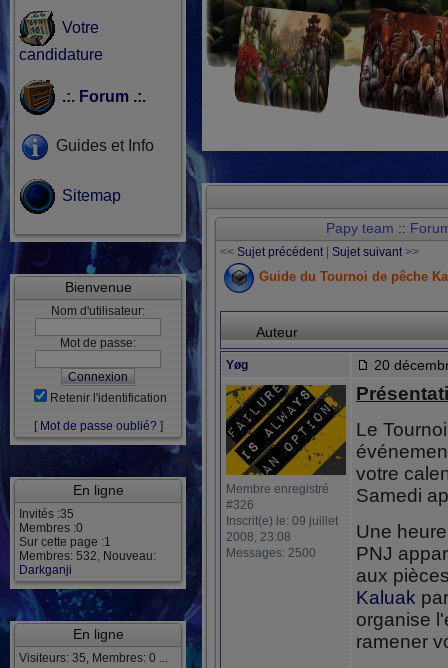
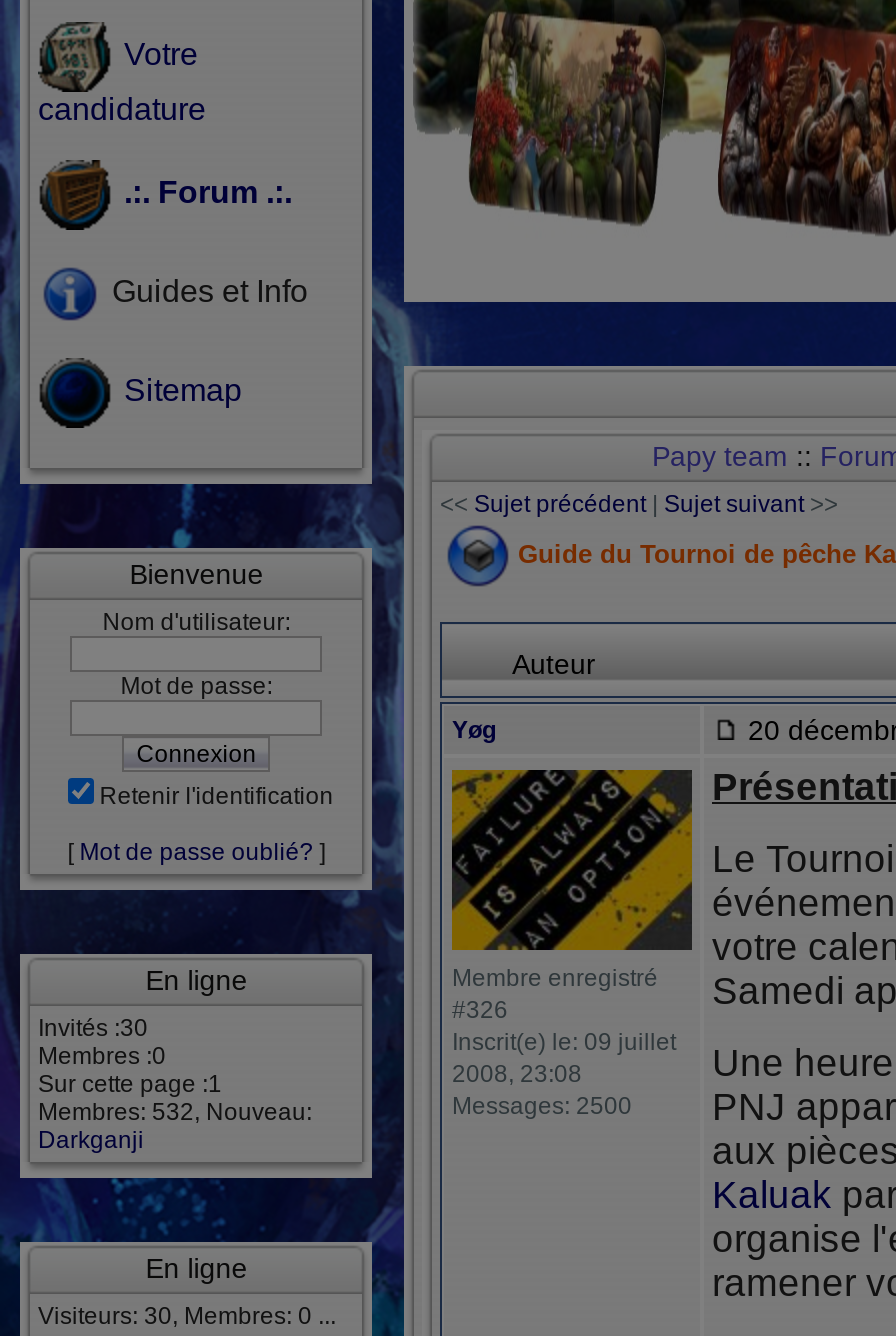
- Invités :35
+ Invités :30

- Visiteurs: 35, Membres: 0 ...
+ Visiteurs: 30, Membres: 0 ...
